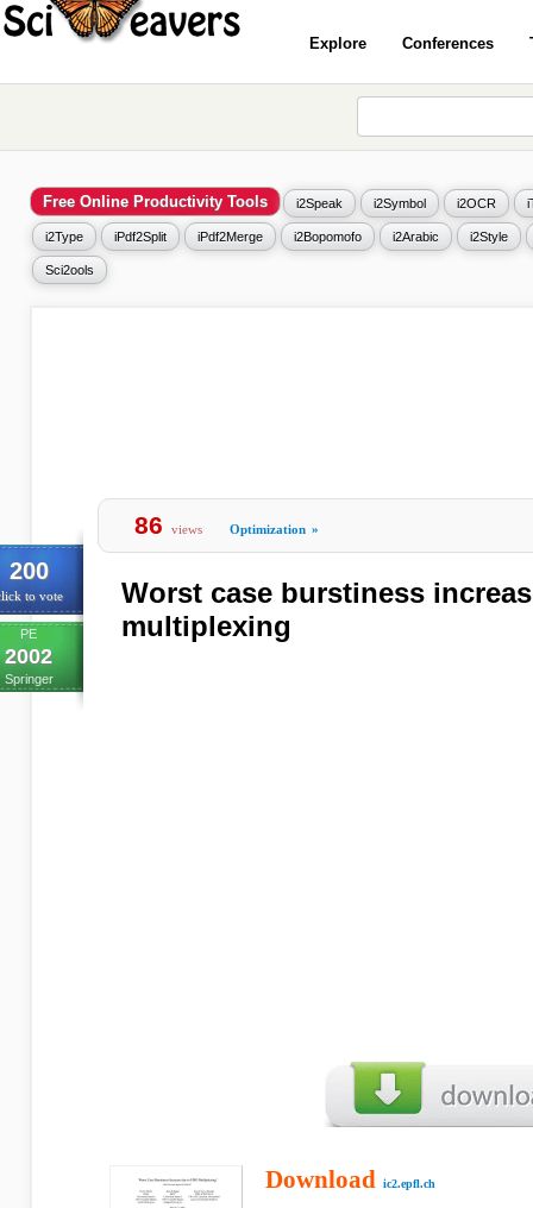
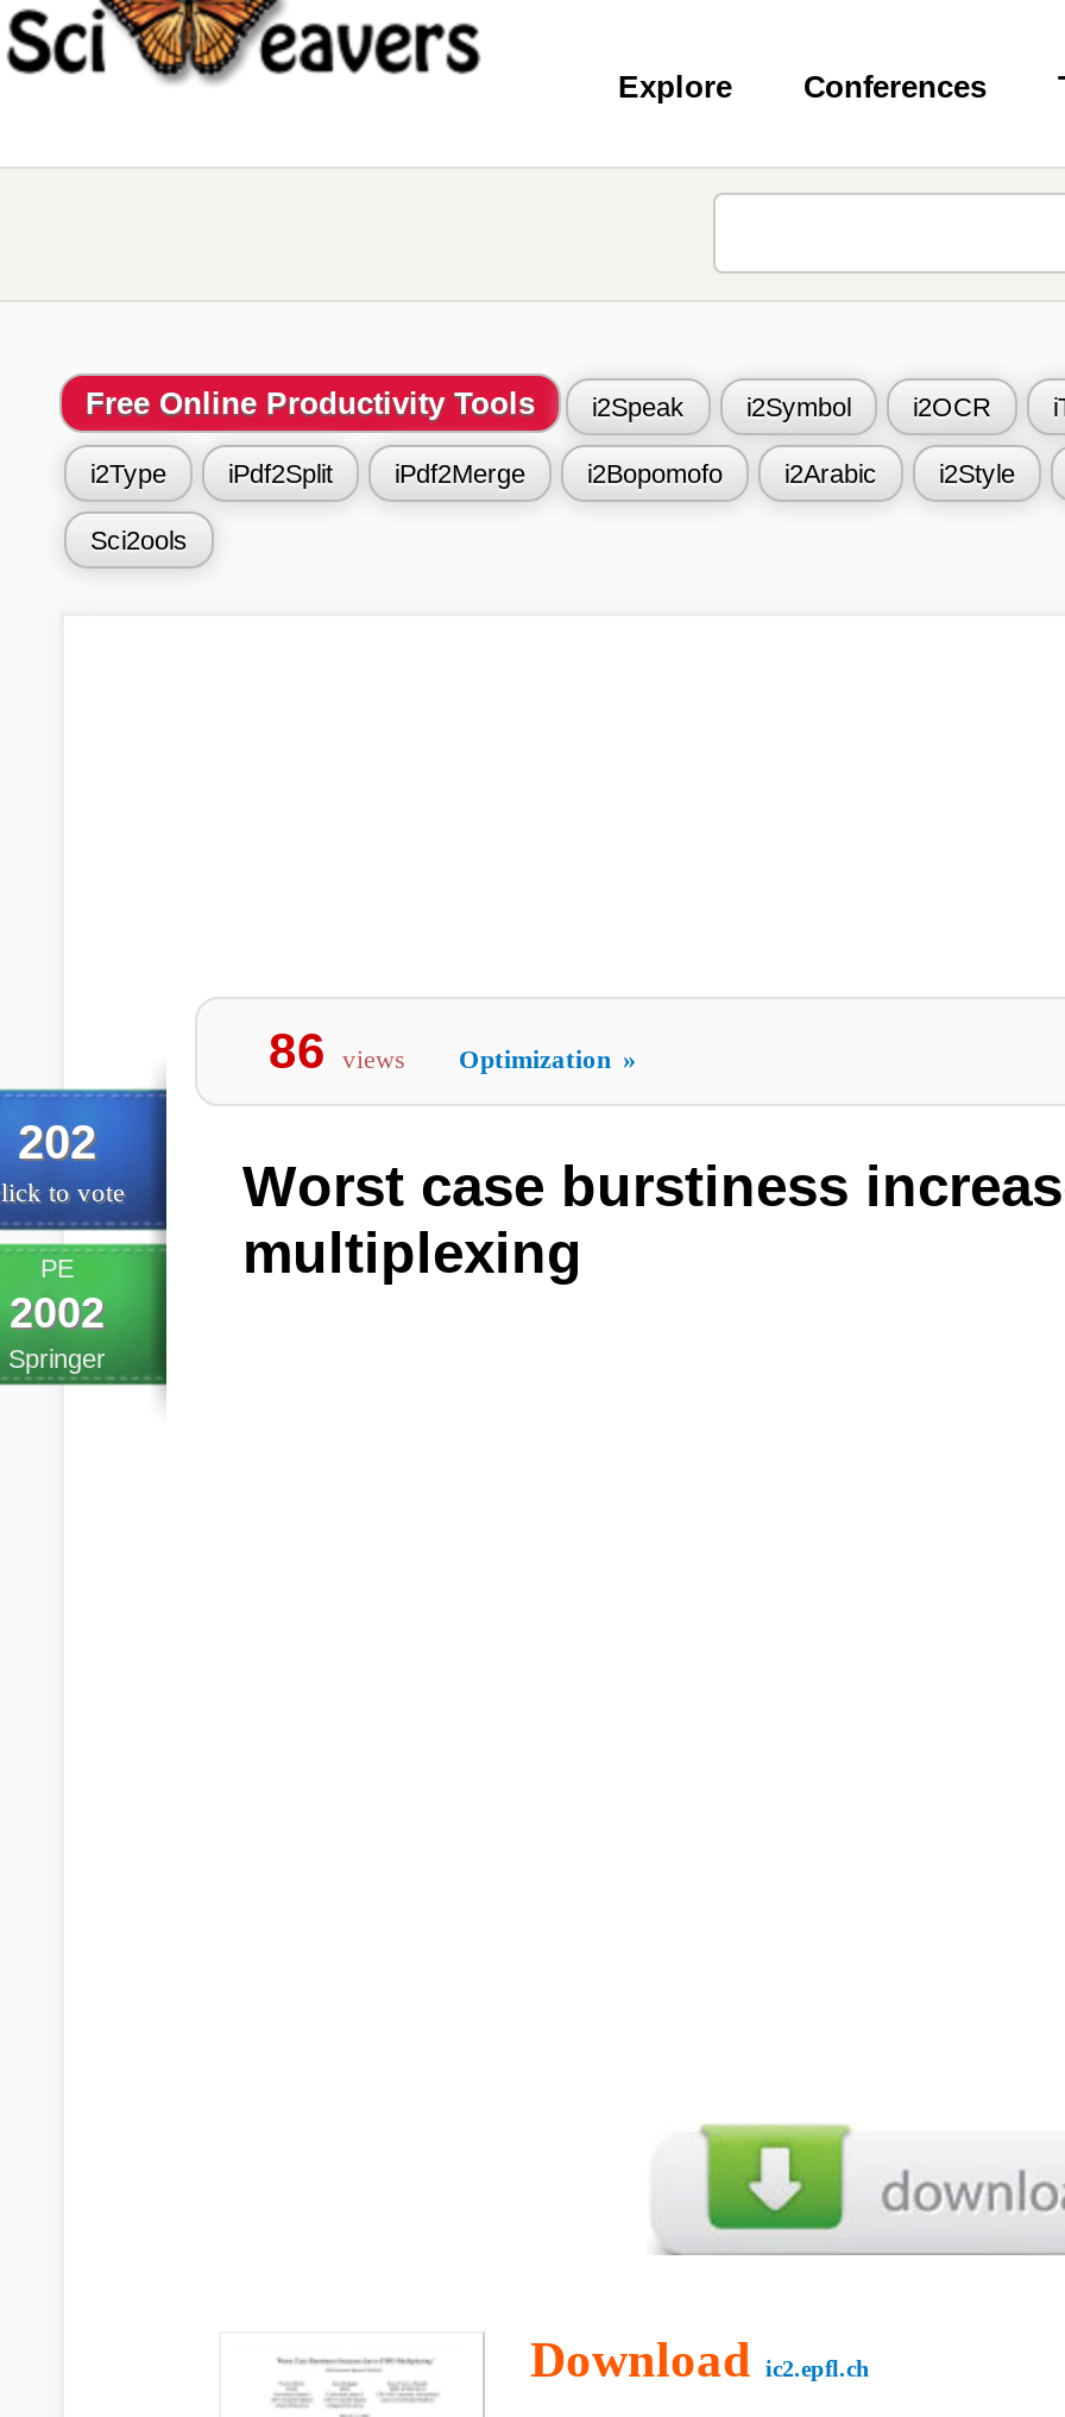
- 200
+ 202
